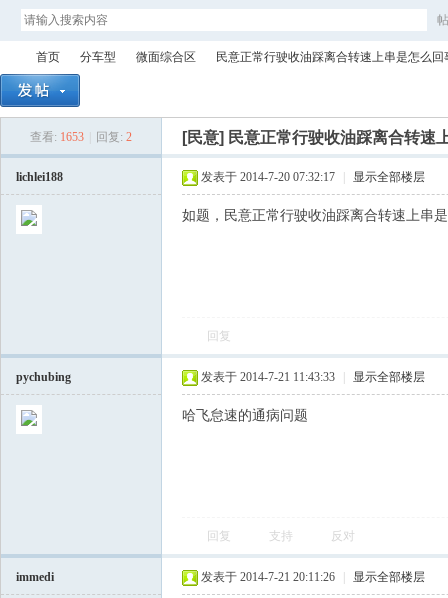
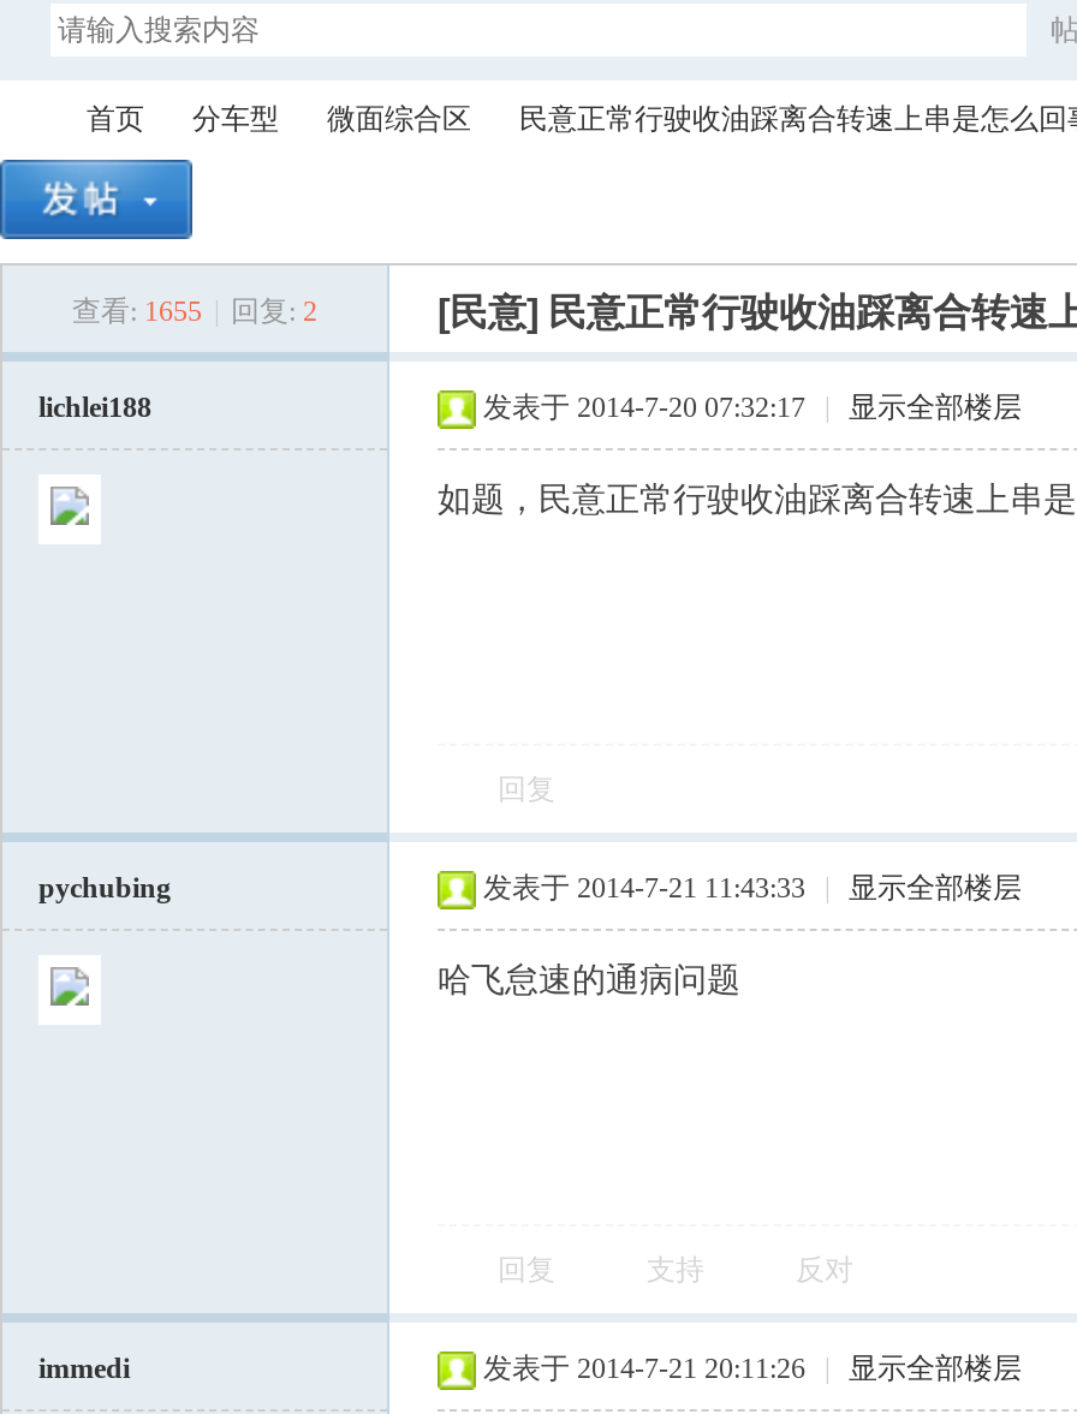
- 查看: 1653
+ 查看: 1655
